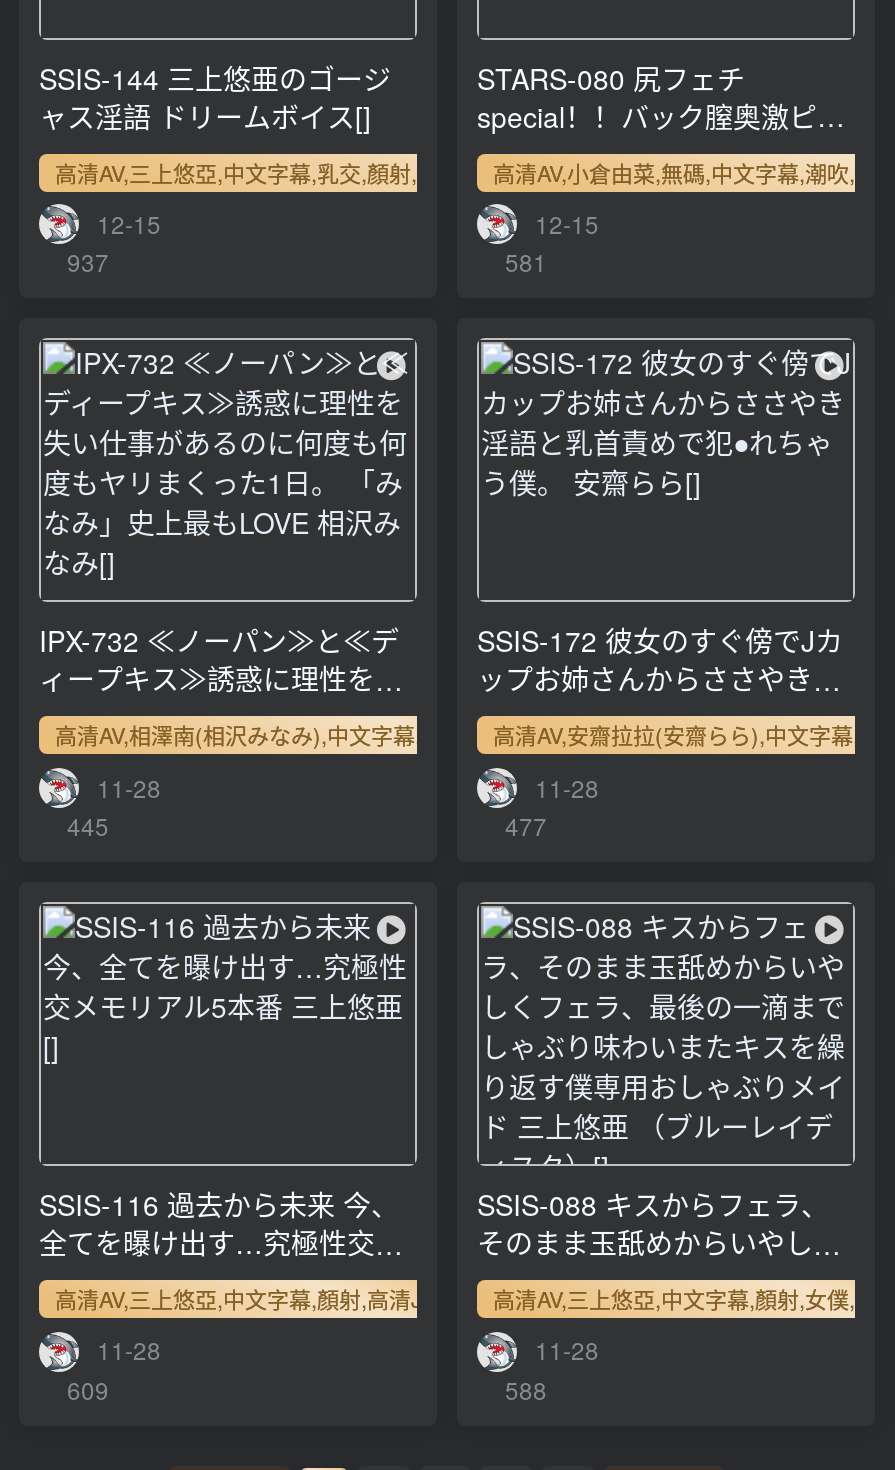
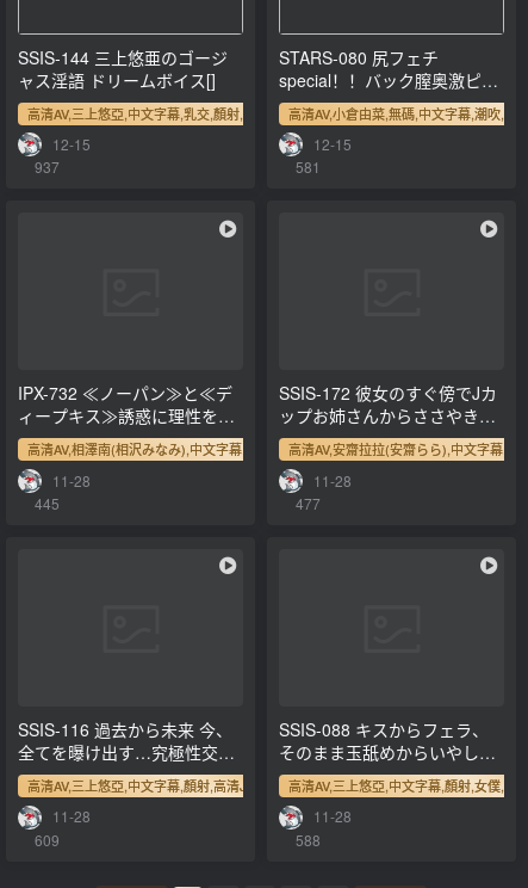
- [image]

- [image]

- [image]

- [image]
